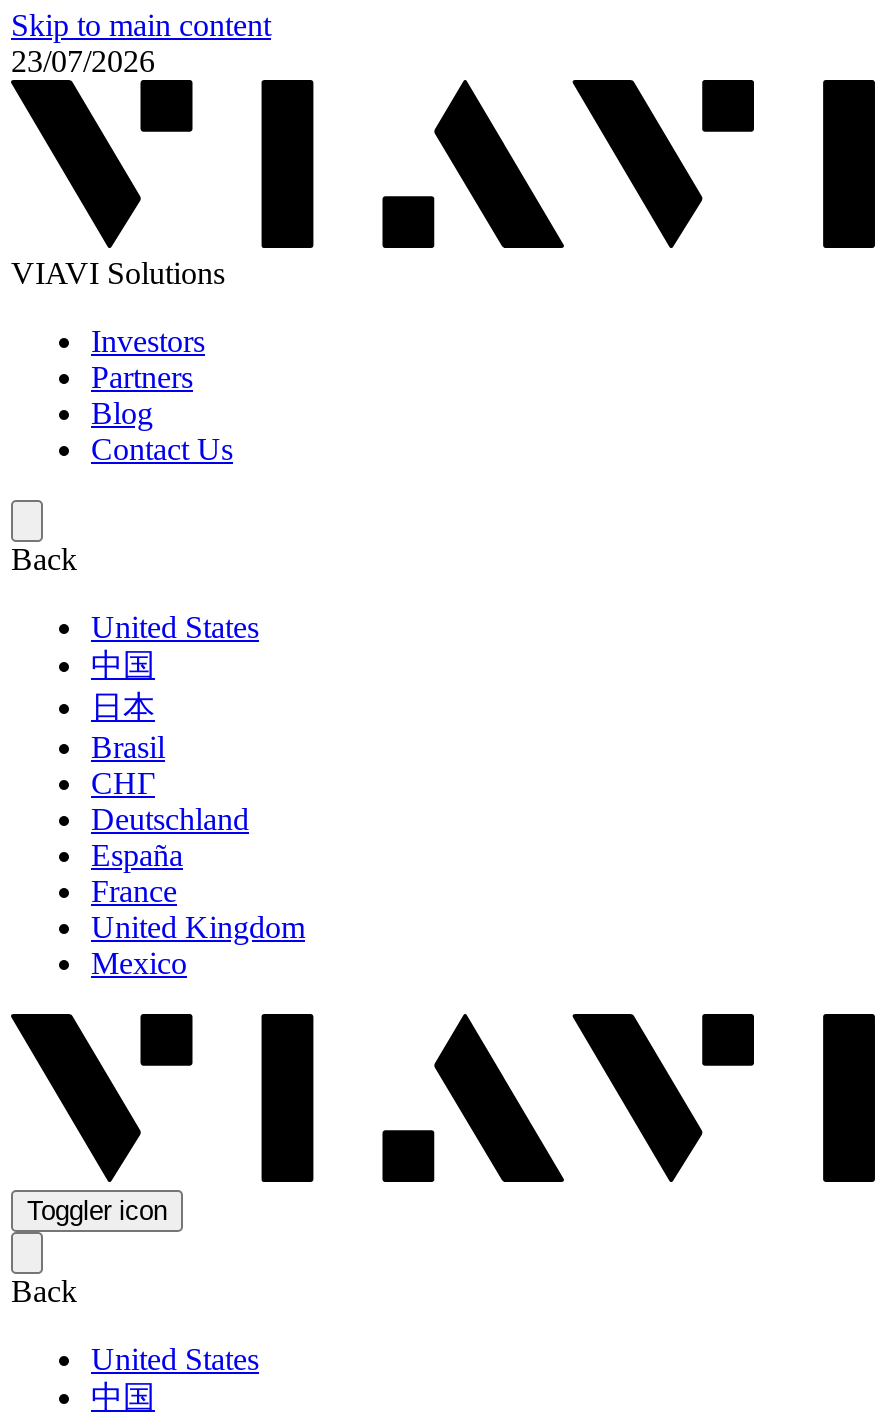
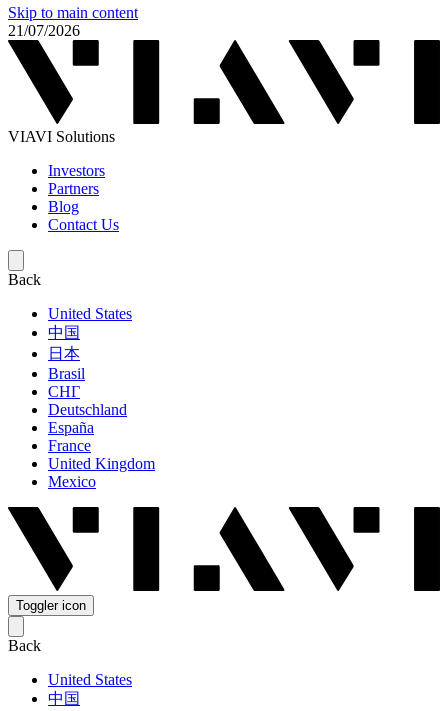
- 23/07/2026
+ 21/07/2026
